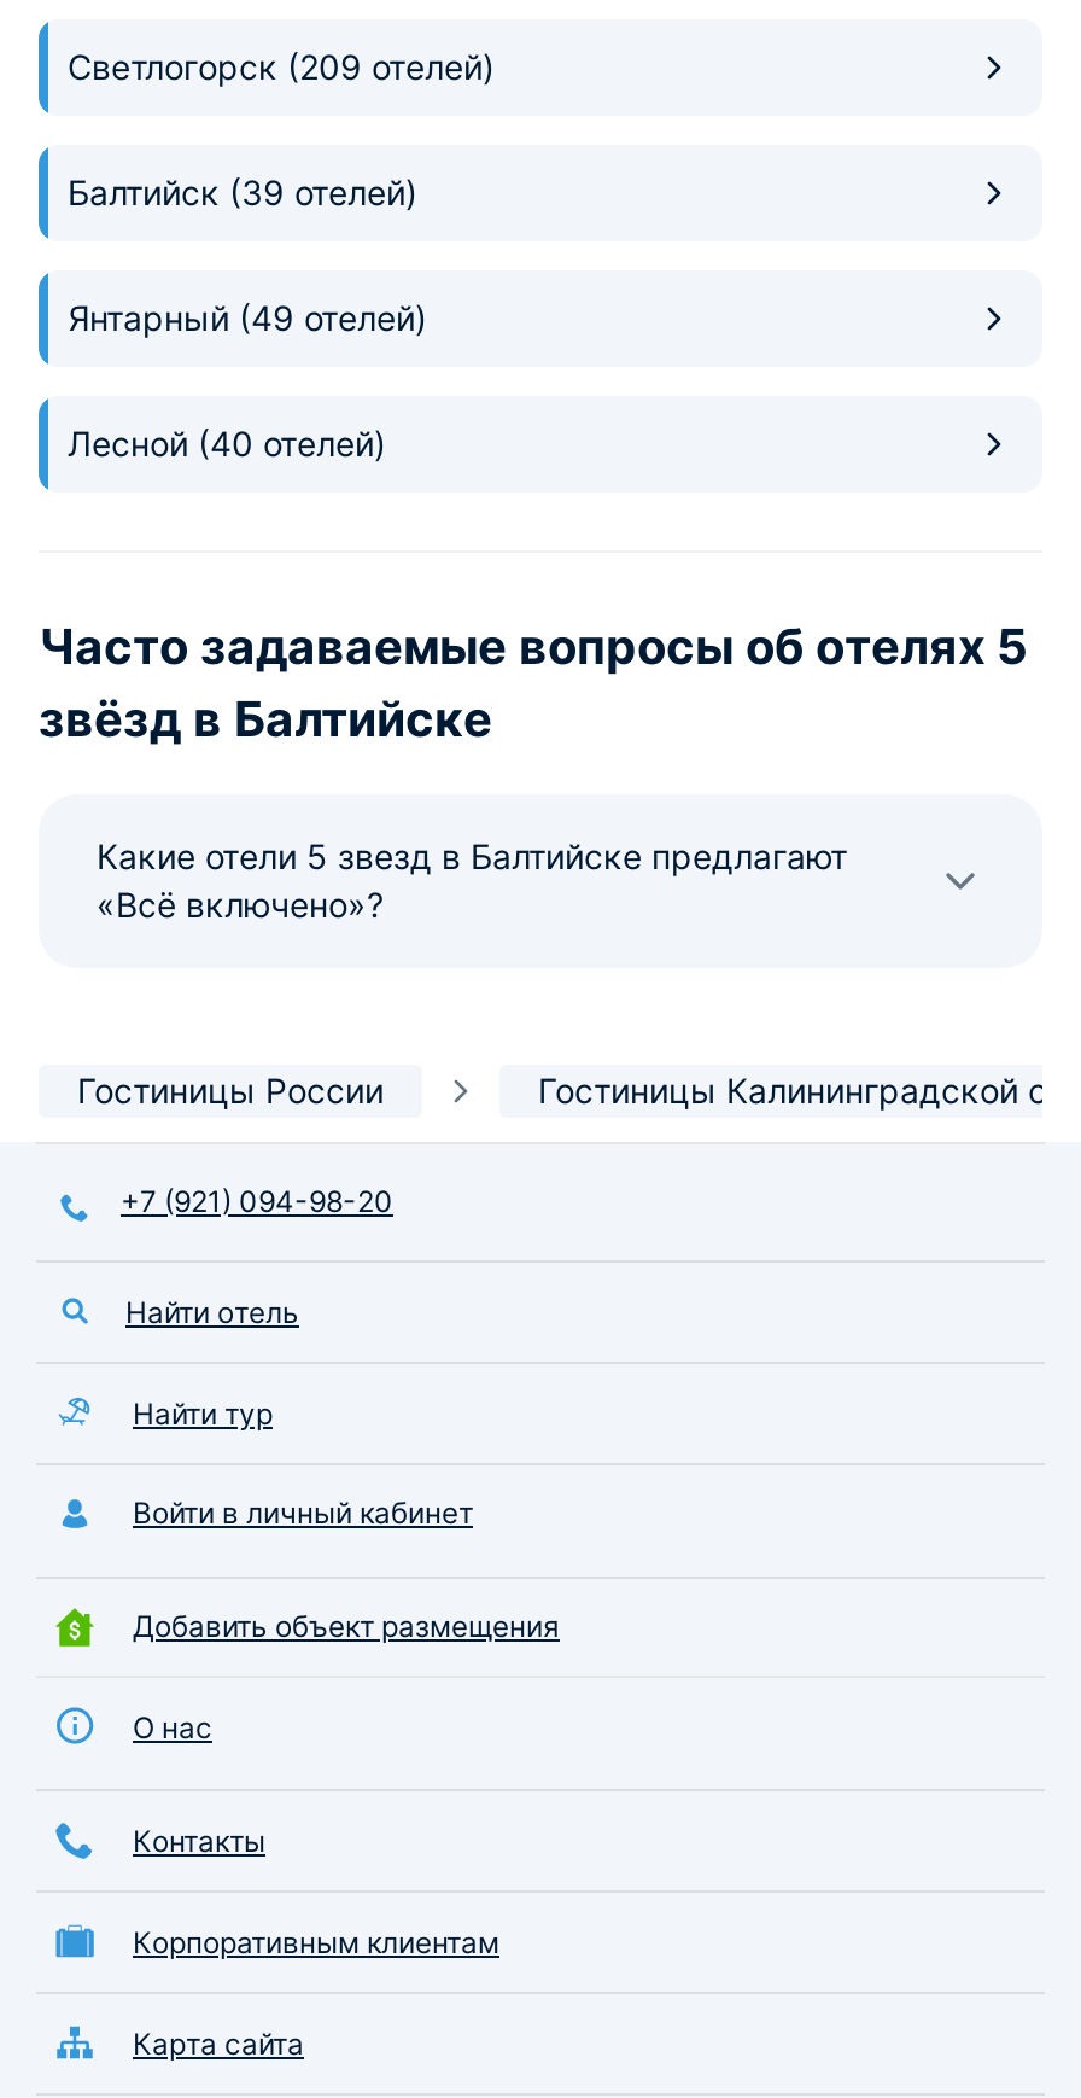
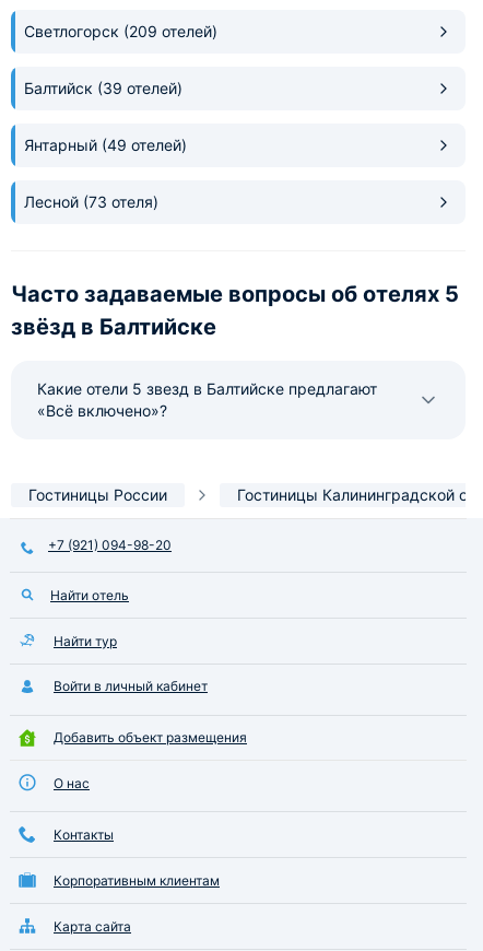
- Лесной (40 отелей)
+ Лесной (73 отеля)
